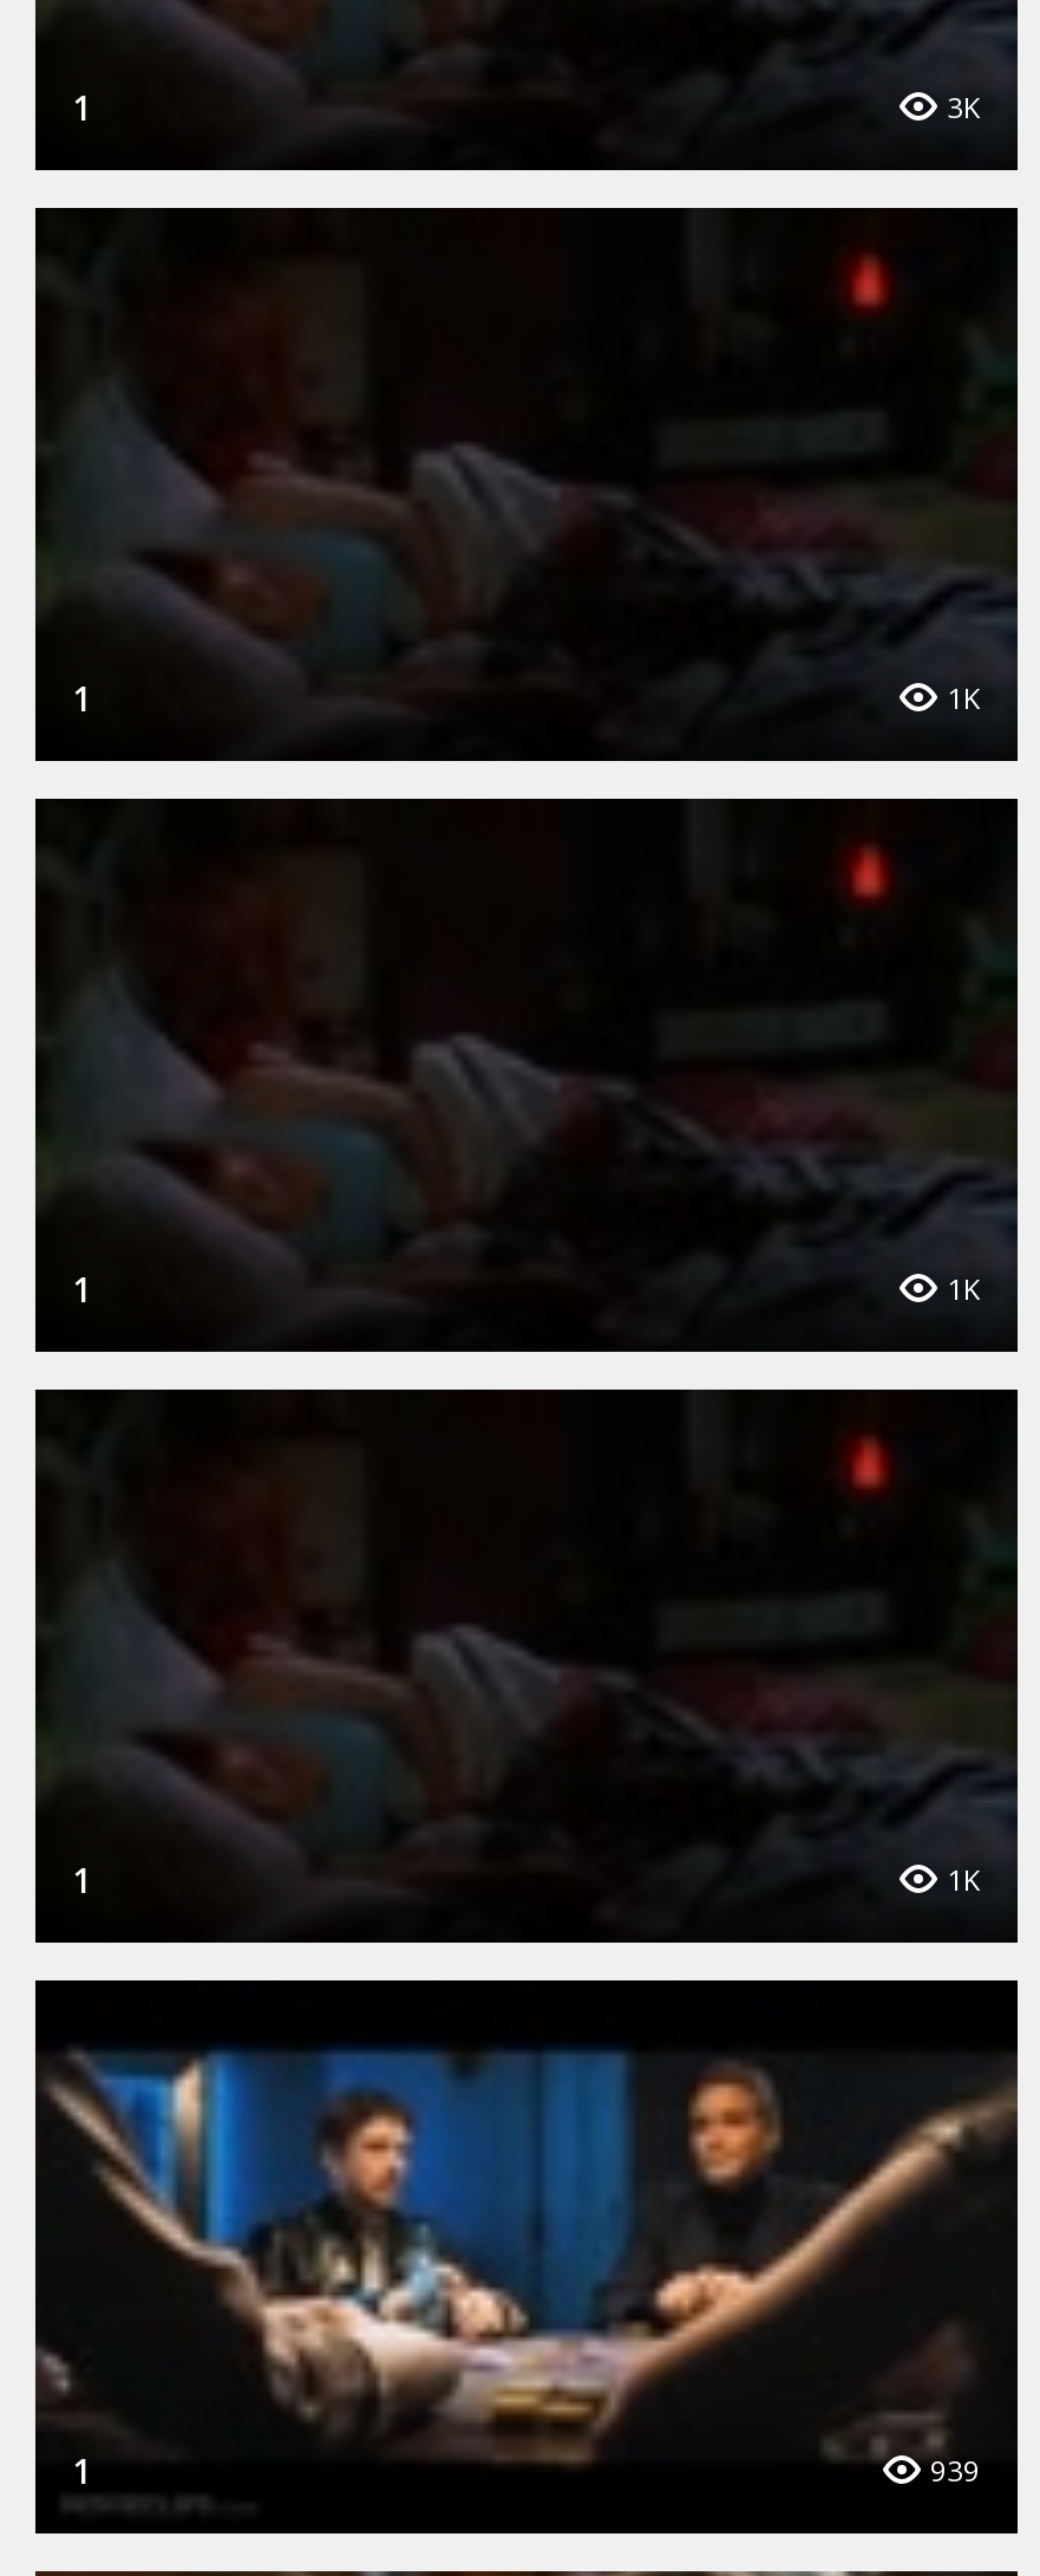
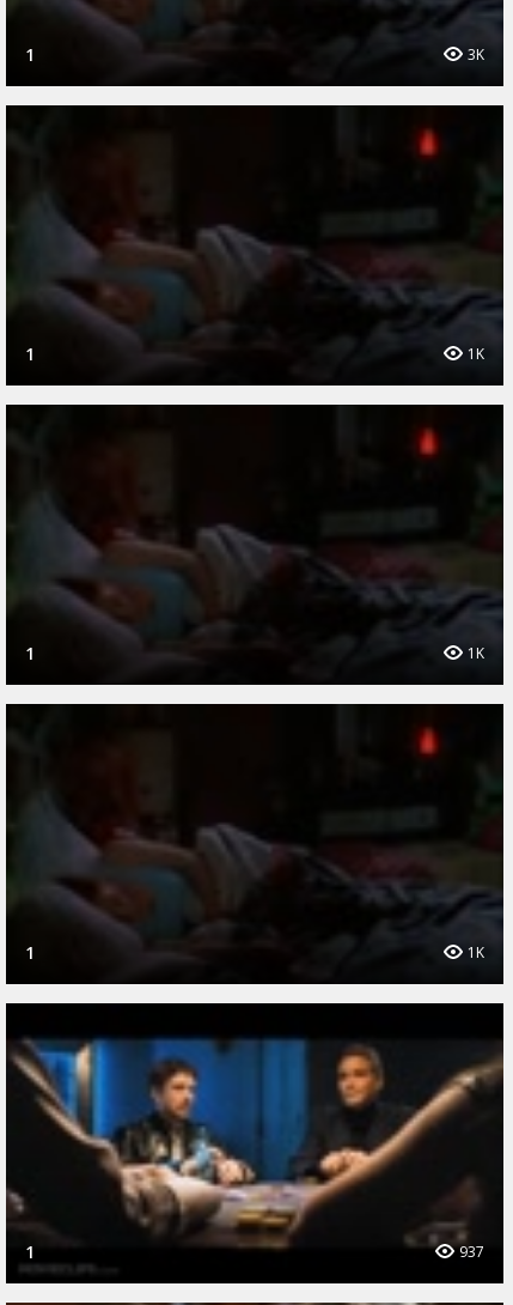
- 939
+ 937
